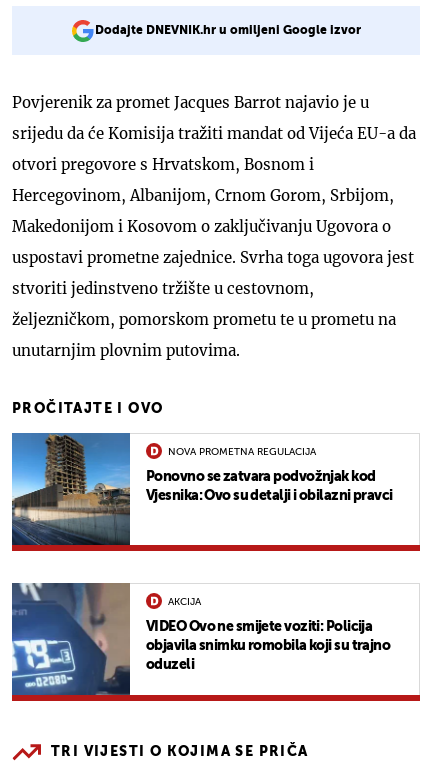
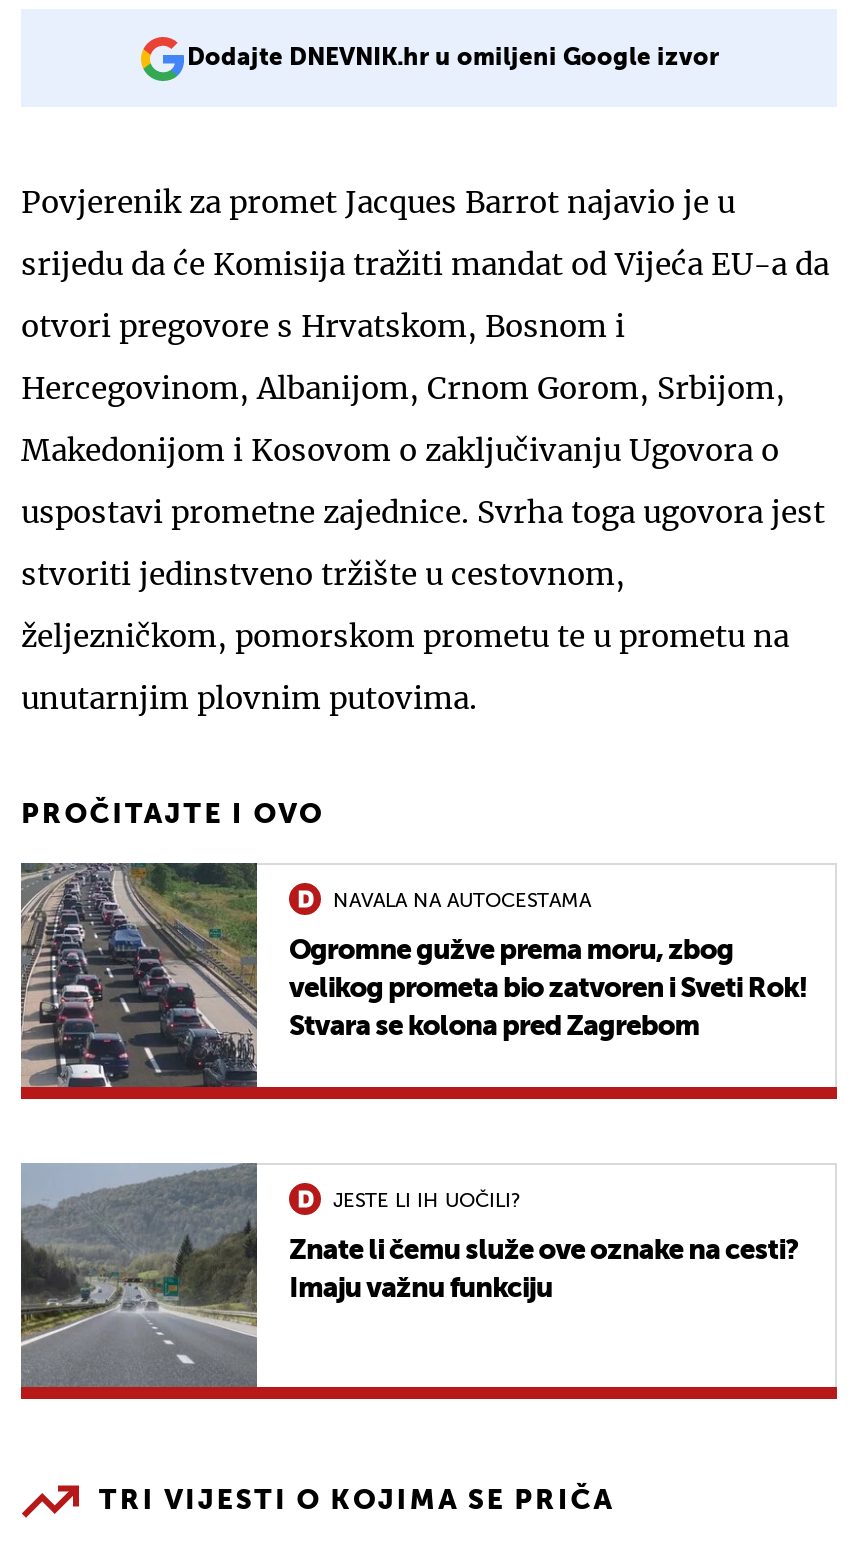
- [image]
- Ponovno se zatvara podvožnjak kod
- Vjesnika: Ovo su detalji i obilazni pravci
+ [image]
+ Ogromne gužve prema moru, zbog
+ velikog prometa bio zatvoren i Sveti Rok!
+ Stvara se kolona pred Zagrebom

- NOVA PROMETNA REGULACIJA
+ NAVALA NA AUTOCESTAMA

- [image]
- VIDEO Ovo ne smijete voziti: Policija
- objavila snimku romobila koji su trajno
- oduzeli
+ [image]
+ Znate li čemu služe ove oznake na cesti?
+ Imaju važnu funkciju

- AKCIJA
+ JESTE LI IH UOČILI?
